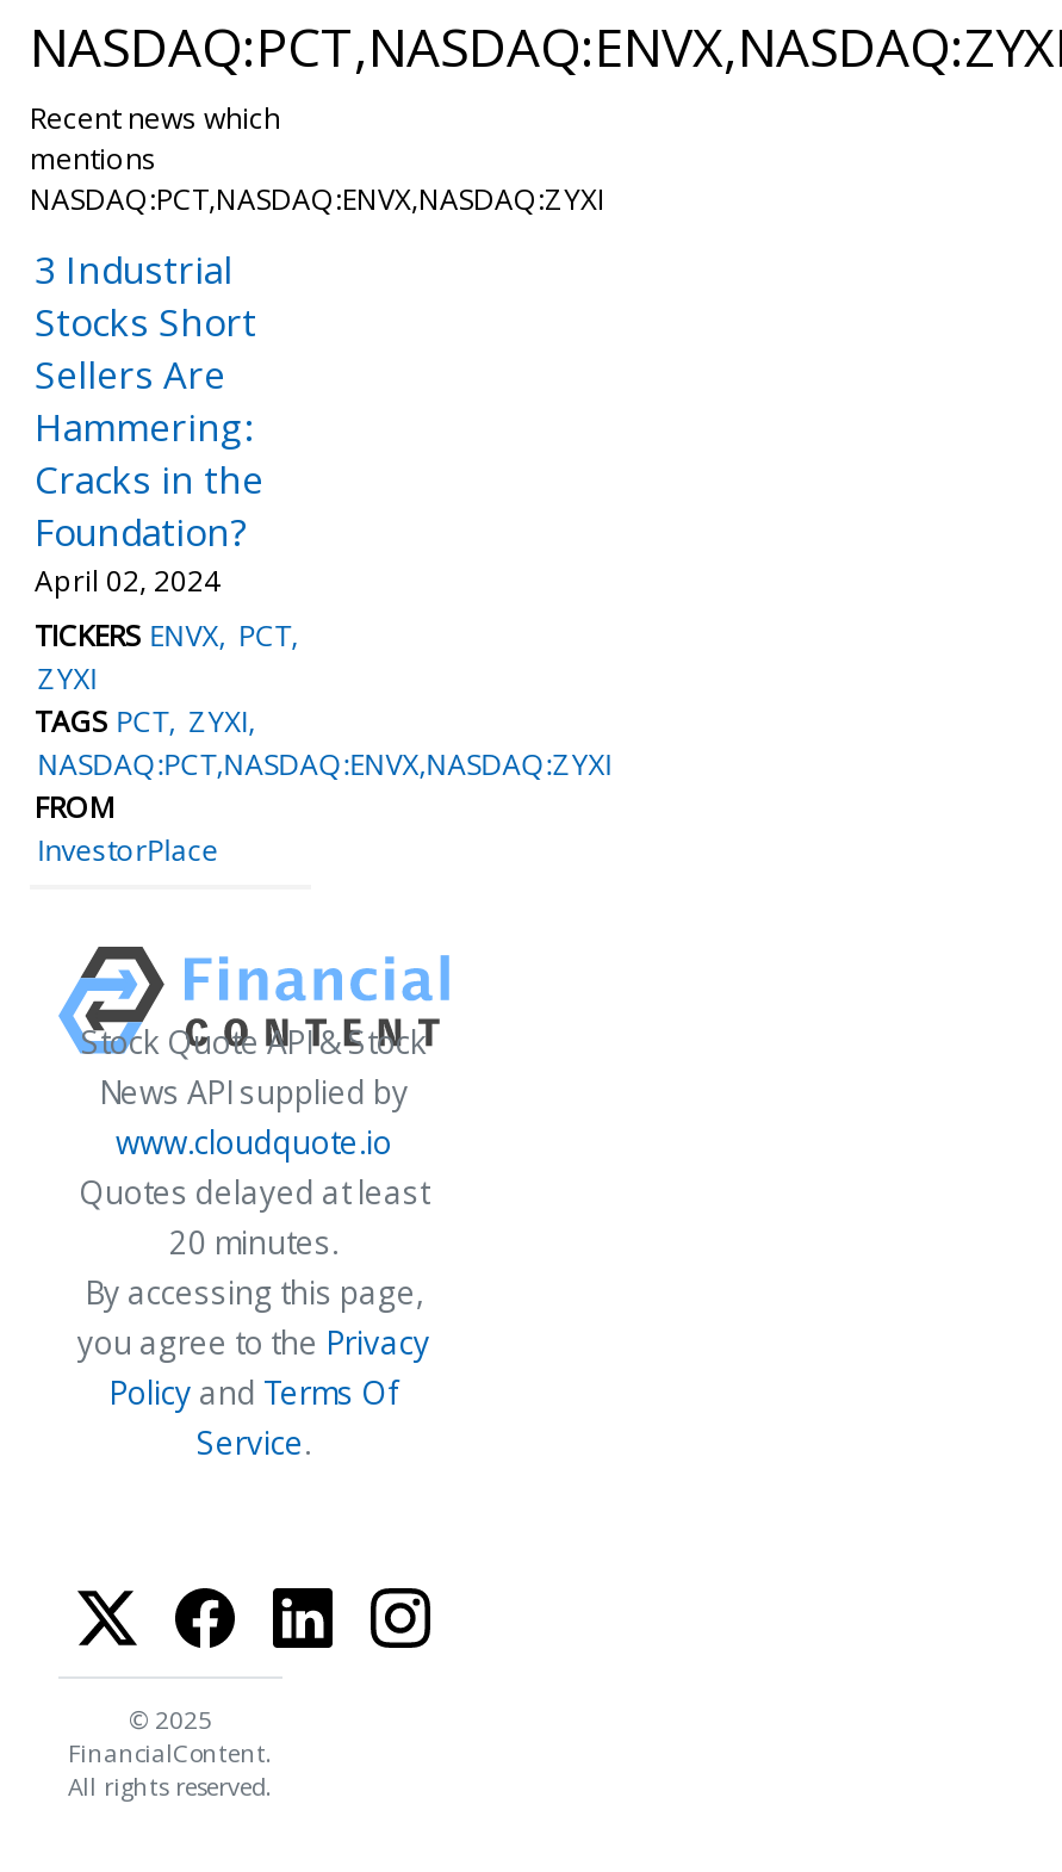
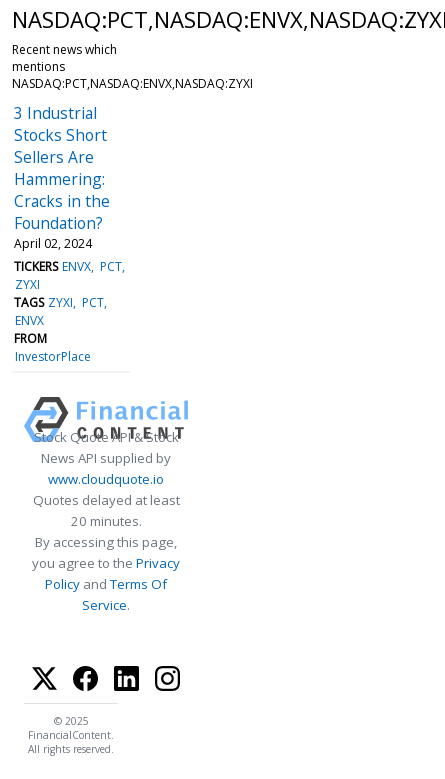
- TAGS PCT ZYXI
- NASDAQ:PCT,NASDAQ:ENVX,NASDAQ:ZYXI
+ TAGS ZYXI PCT
+ ENVX
